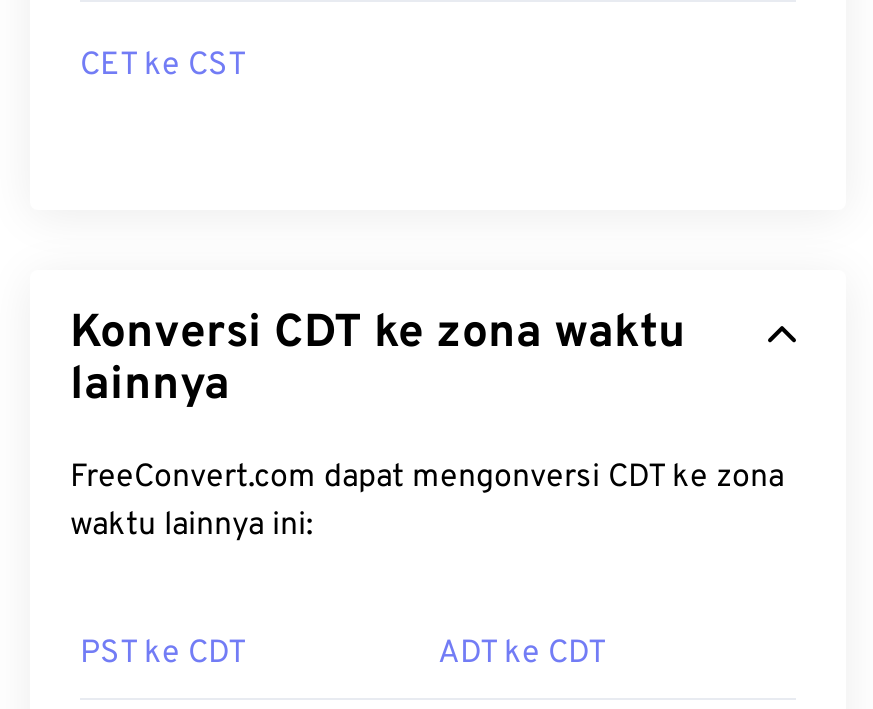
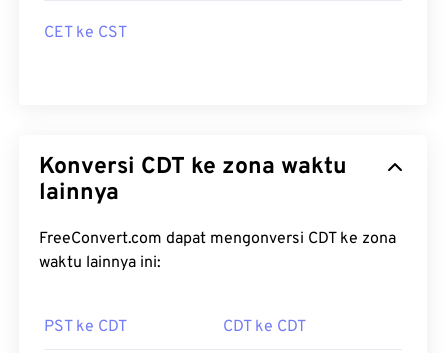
- ADT ke CDT
+ CDT ke CDT
